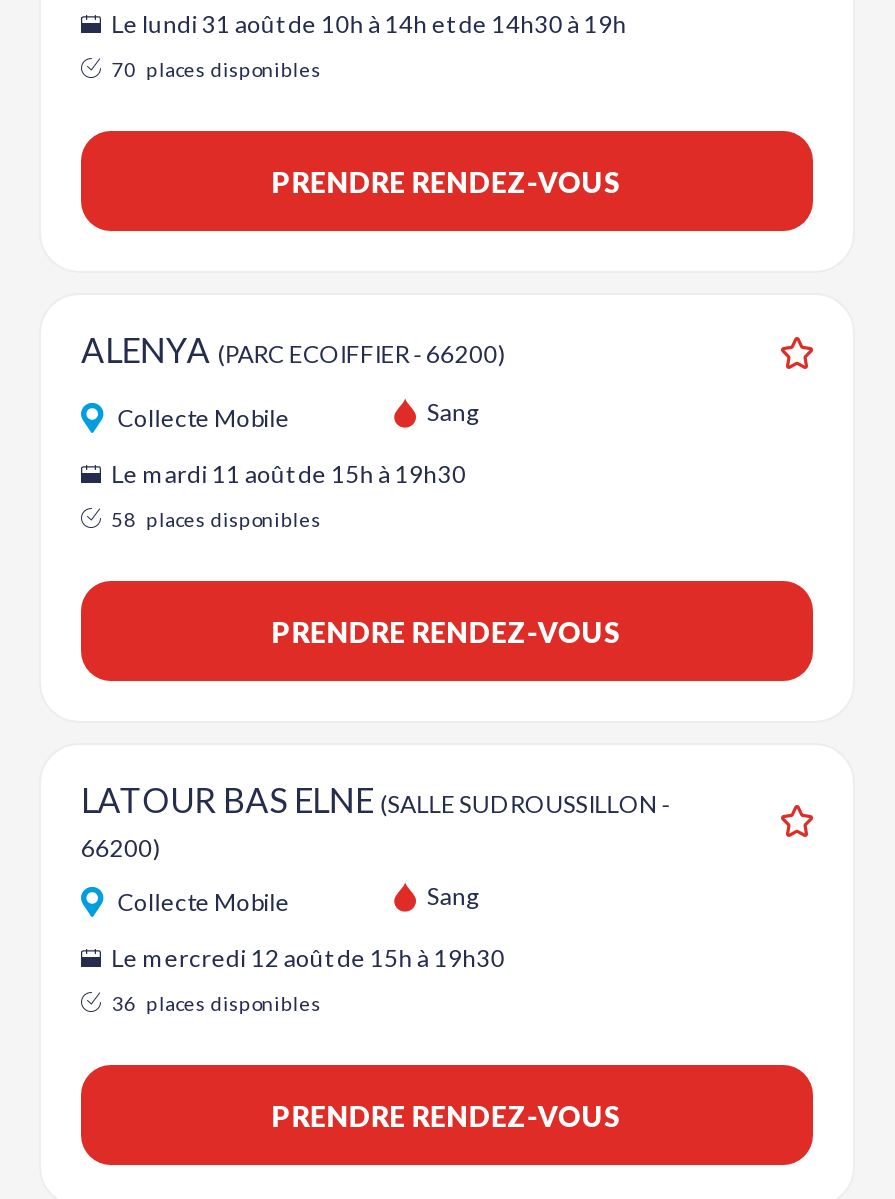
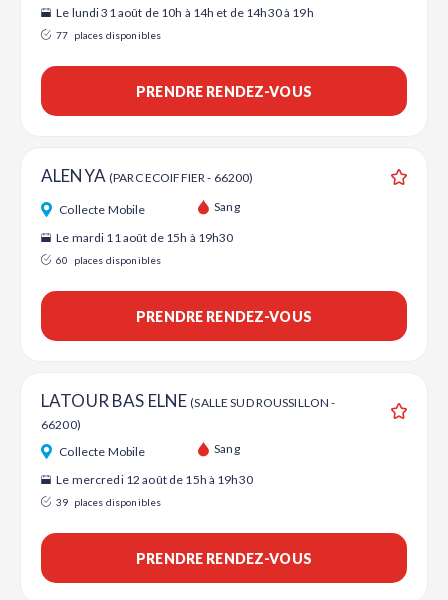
- 70 places disponibles
+ 77 places disponibles

- 58 places disponibles
+ 60 places disponibles

- 36 places disponibles
+ 39 places disponibles
